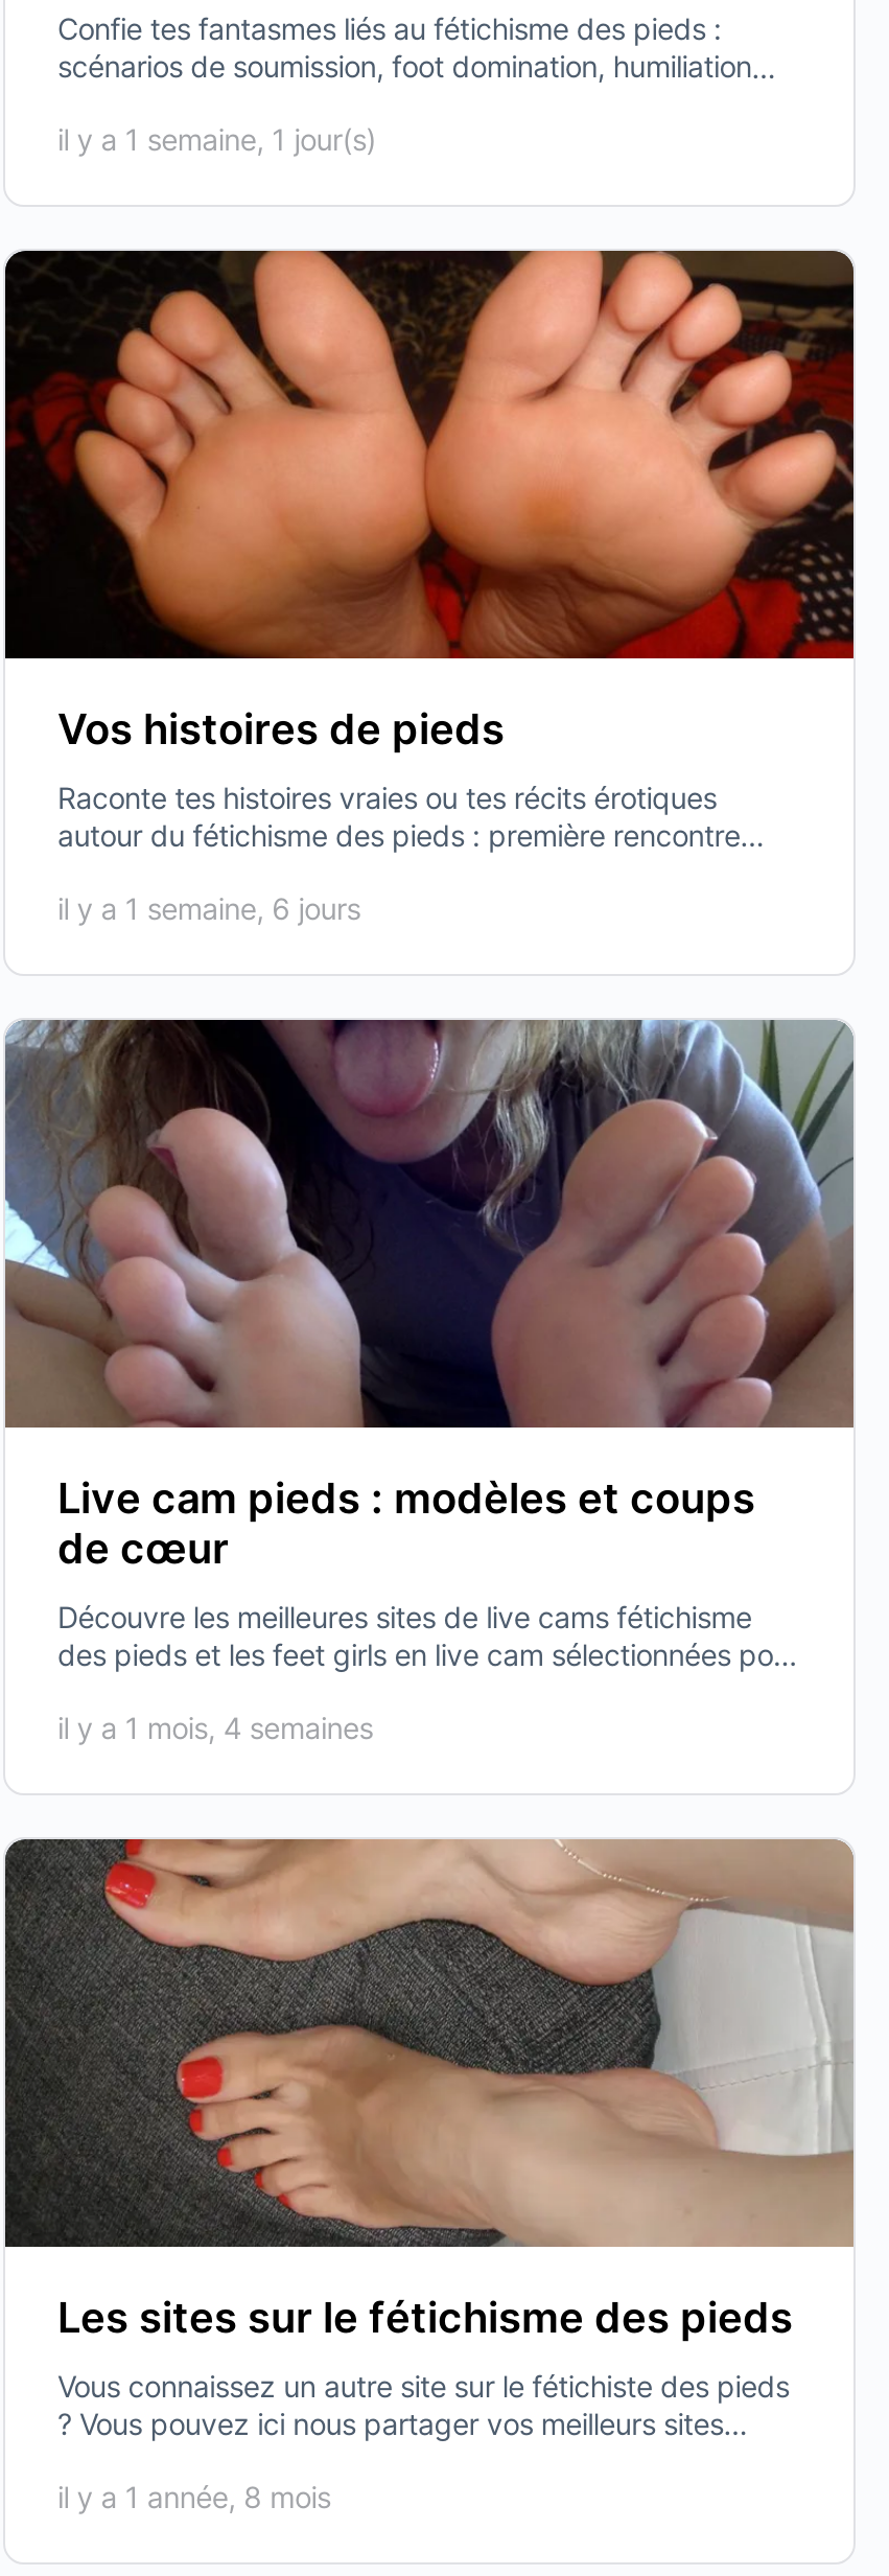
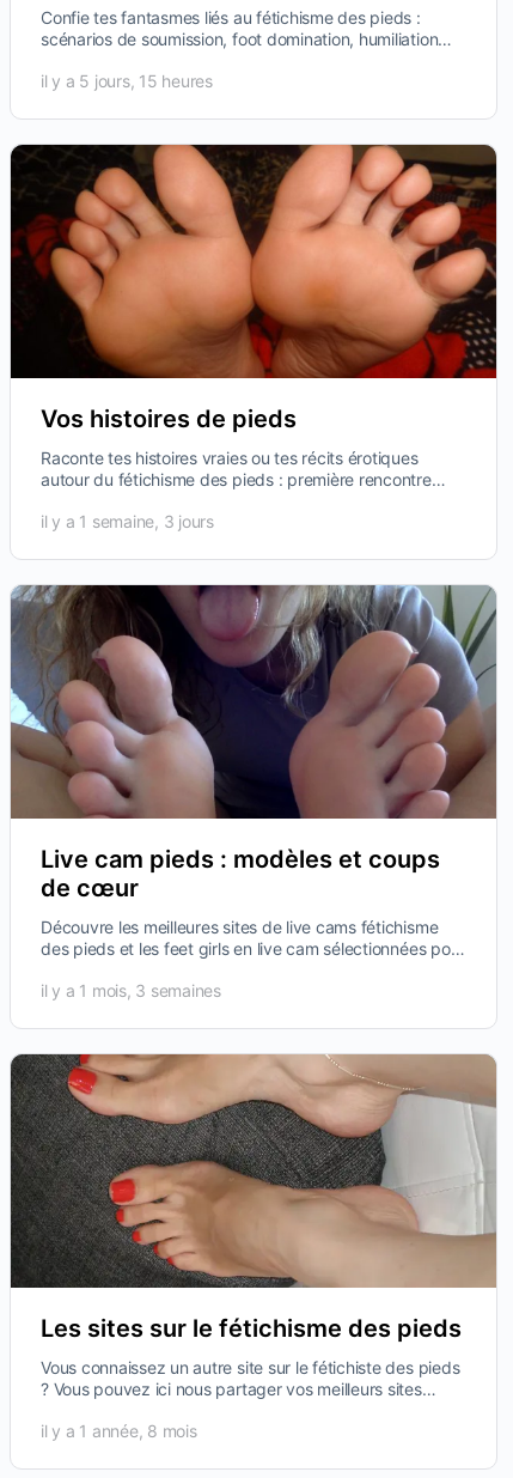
- il y a 1 semaine, 1 jour(s)
+ il y a 5 jours, 15 heures

- il y a 1 semaine, 6 jours
+ il y a 1 semaine, 3 jours

- il y a 1 mois, 4 semaines
+ il y a 1 mois, 3 semaines
